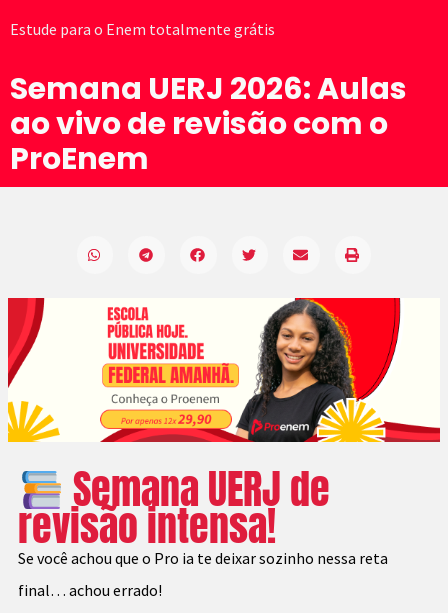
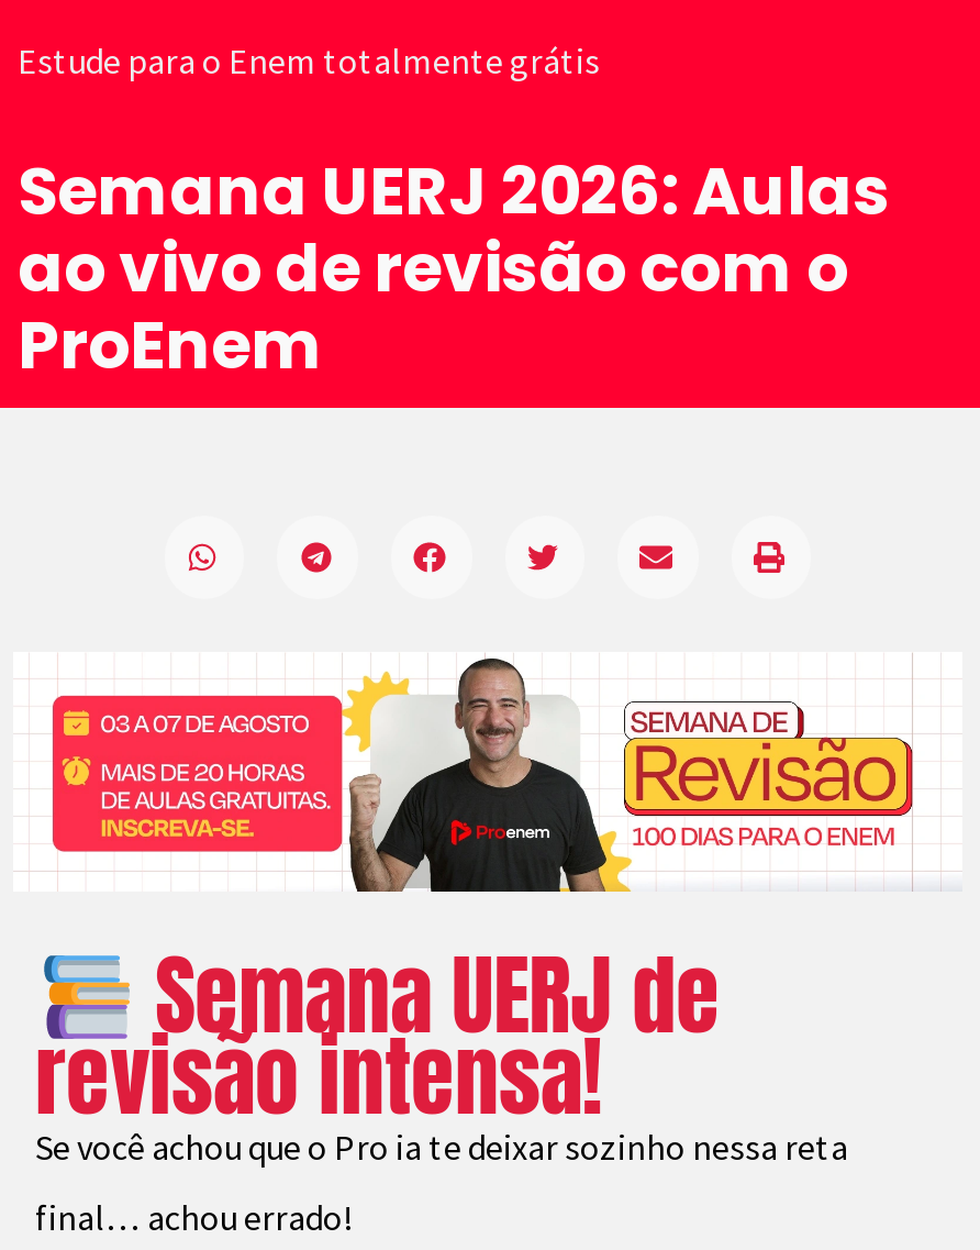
- [image]
+ [image]
